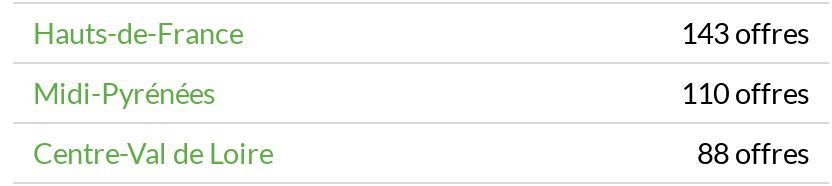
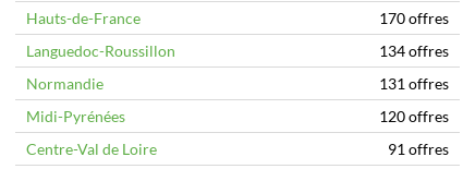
- 143 offres
+ 170 offres
+ Languedoc-Roussillon
+ 134 offres
+ Normandie
+ 131 offres

- 110 offres
+ 120 offres

- 88 offres
+ 91 offres
